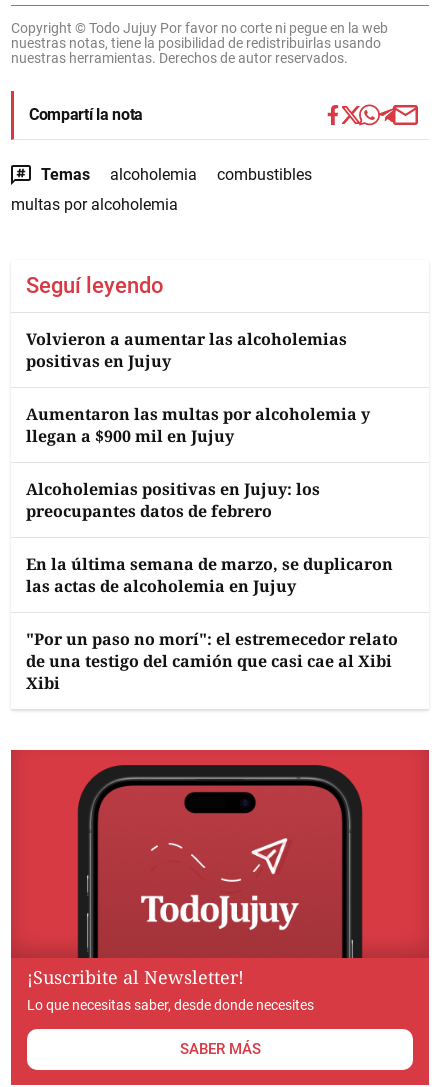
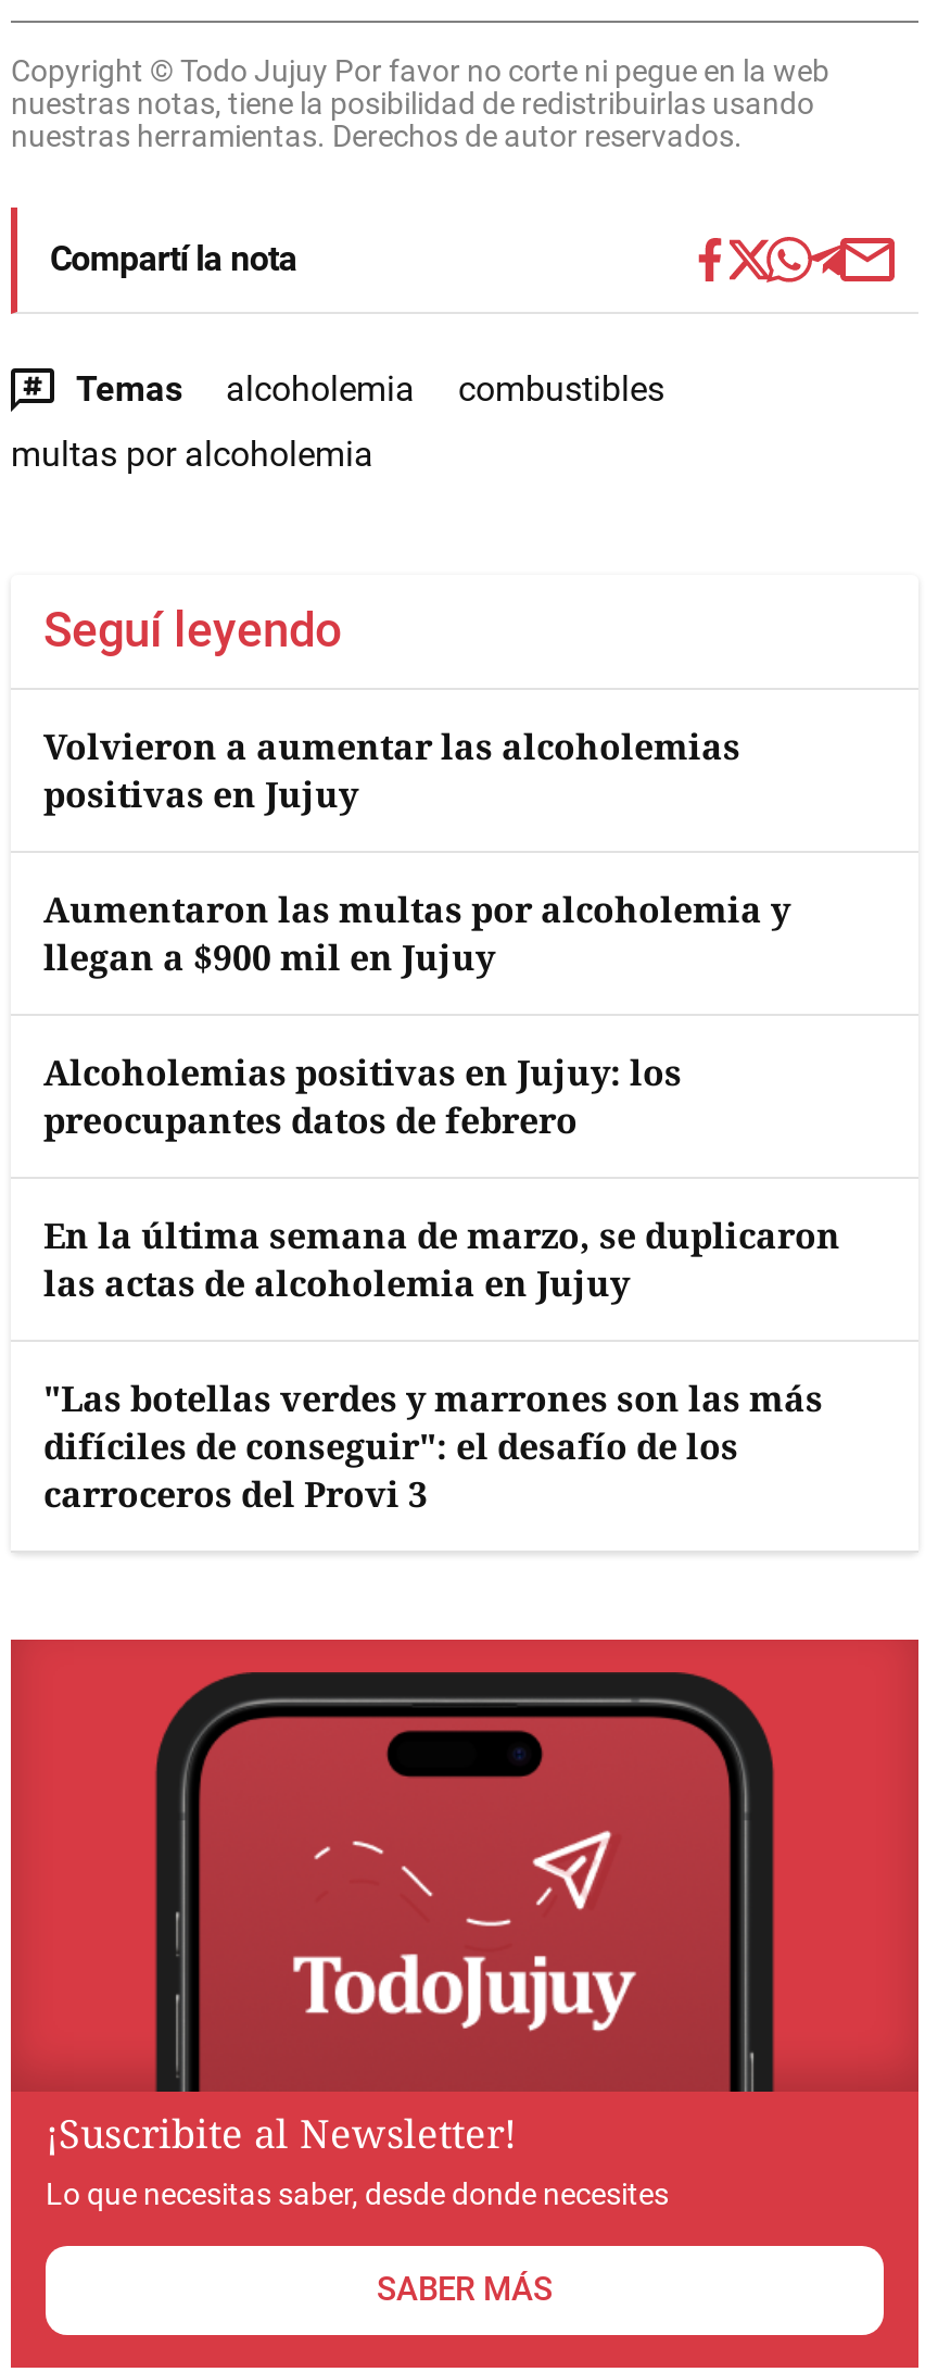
- "Por un paso no morí": el estremecedor relato
- de una testigo del camión que casi cae al Xibi
- Xibi
+ "Las botellas verdes y marrones son las más
+ difíciles de conseguir": el desafío de los
+ carroceros del Provi 3
